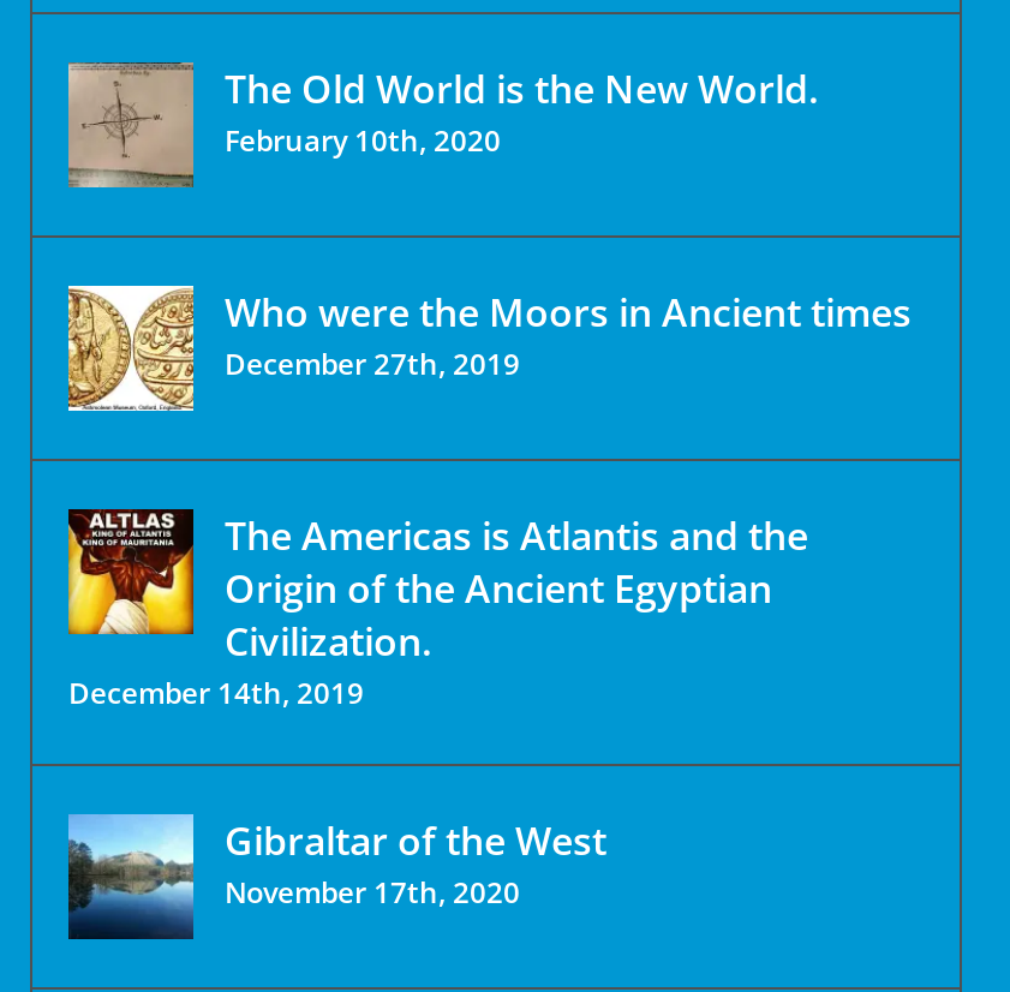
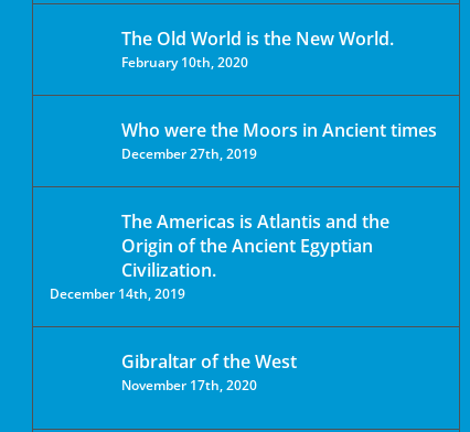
- [image]

- [image]

- [image]

- [image]
